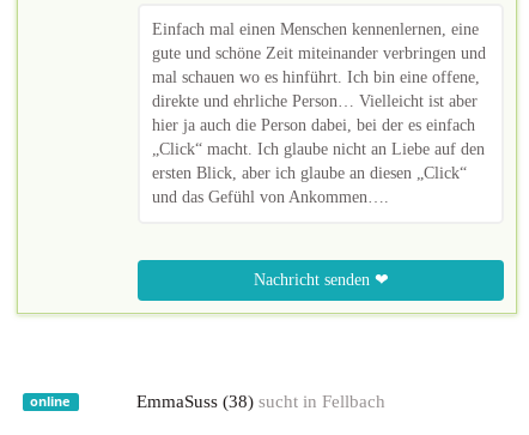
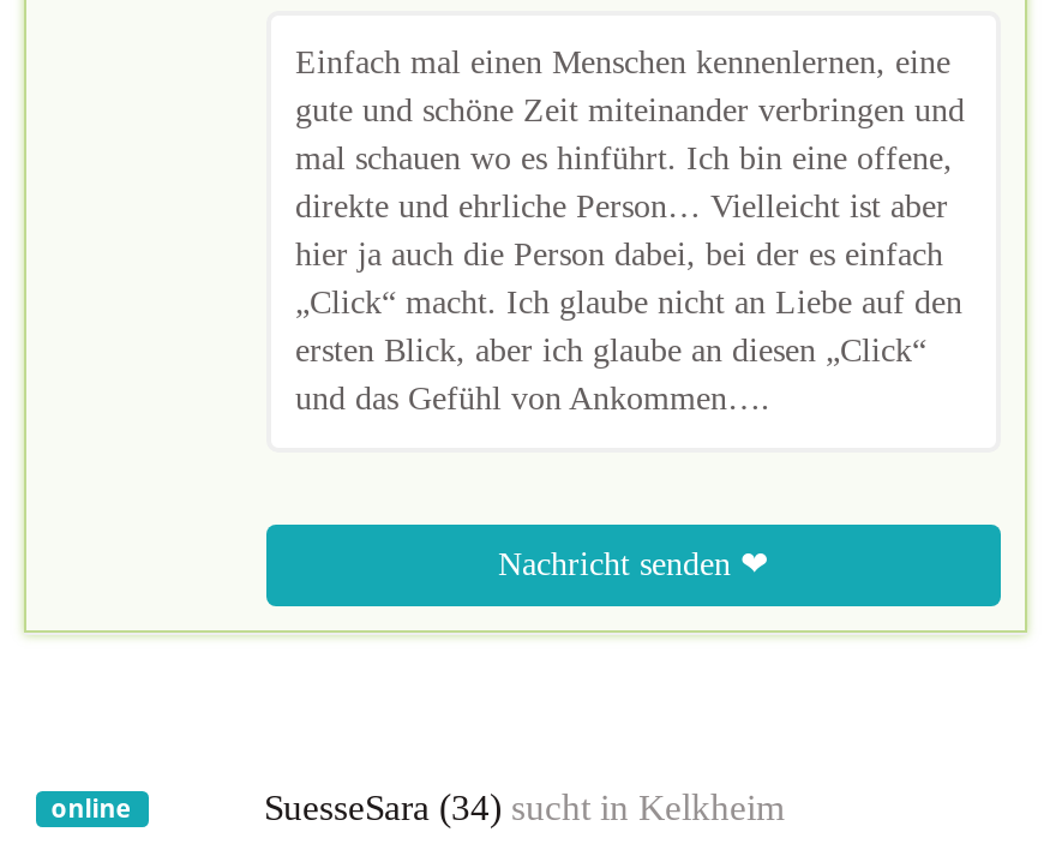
- EmmaSuss (38) sucht in Fellbach
+ SuesseSara (34) sucht in Kelkheim
